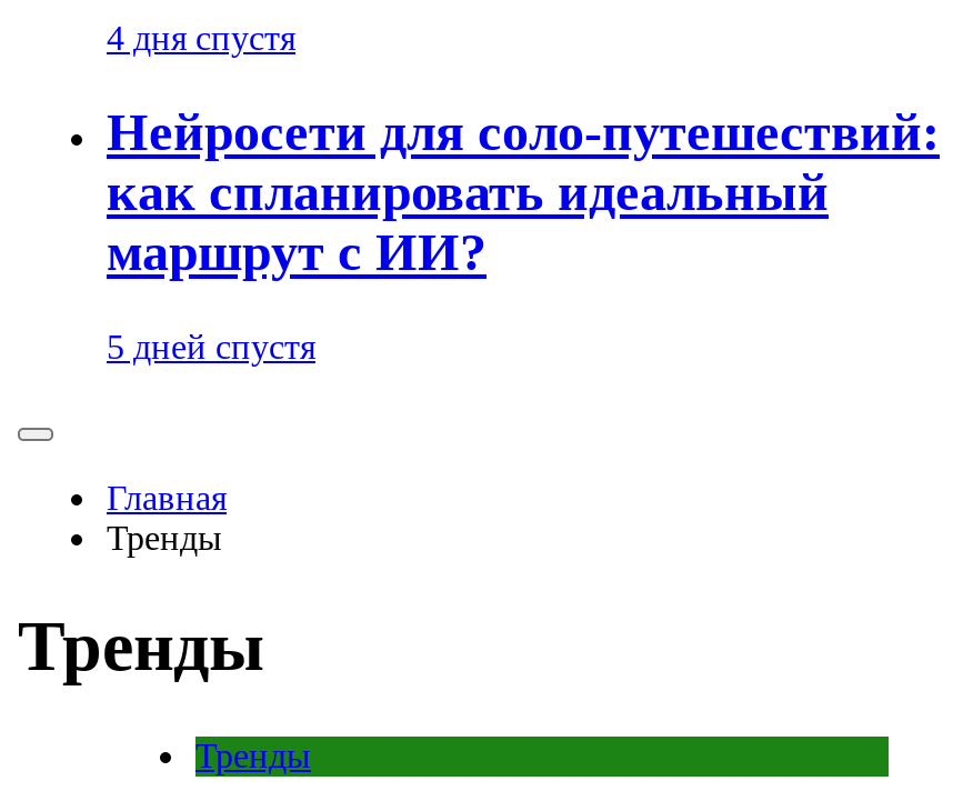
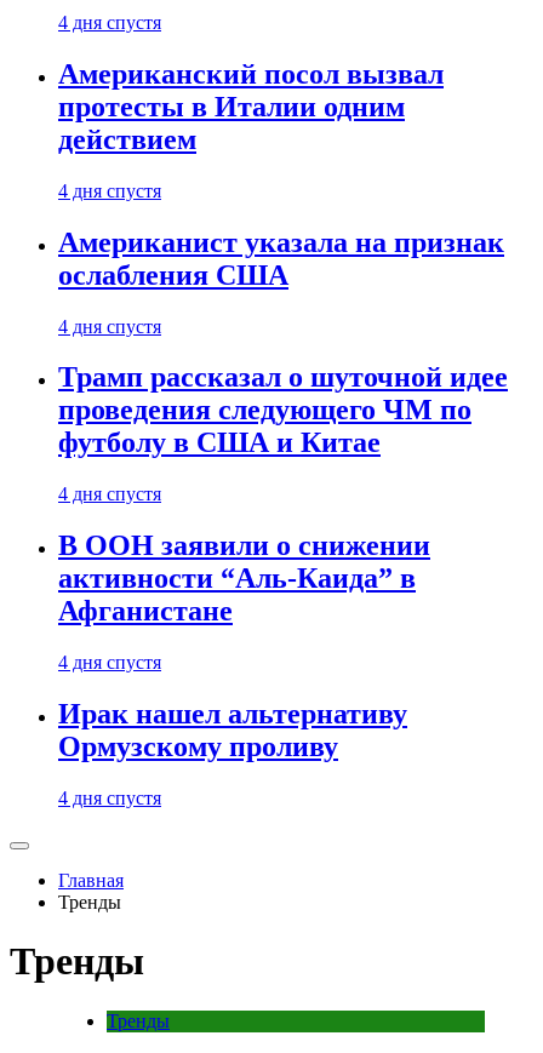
- Нейросети для соло-путешествий:
- как спланировать идеальный
- маршрут с ИИ?
- 5 дней спустя
+ Американский посол вызвал
+ протесты в Италии одним
+ действием
+ 4 дня спустя
+ Американист указала на признак
+ ослабления США
+ 4 дня спустя
+ Трамп рассказал о шуточной идее
+ проведения следующего ЧМ по
+ футболу в США и Китае
+ 4 дня спустя
+ В ООН заявили о снижении
+ активности “Аль-Каида” в
+ Афганистане
+ 4 дня спустя
+ Ирак нашел альтернативу
+ Ормузскому проливу
+ 4 дня спустя
